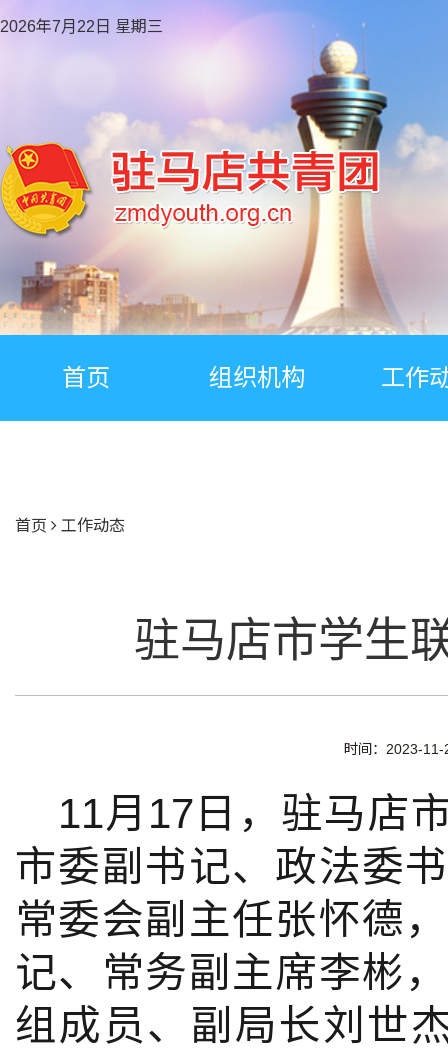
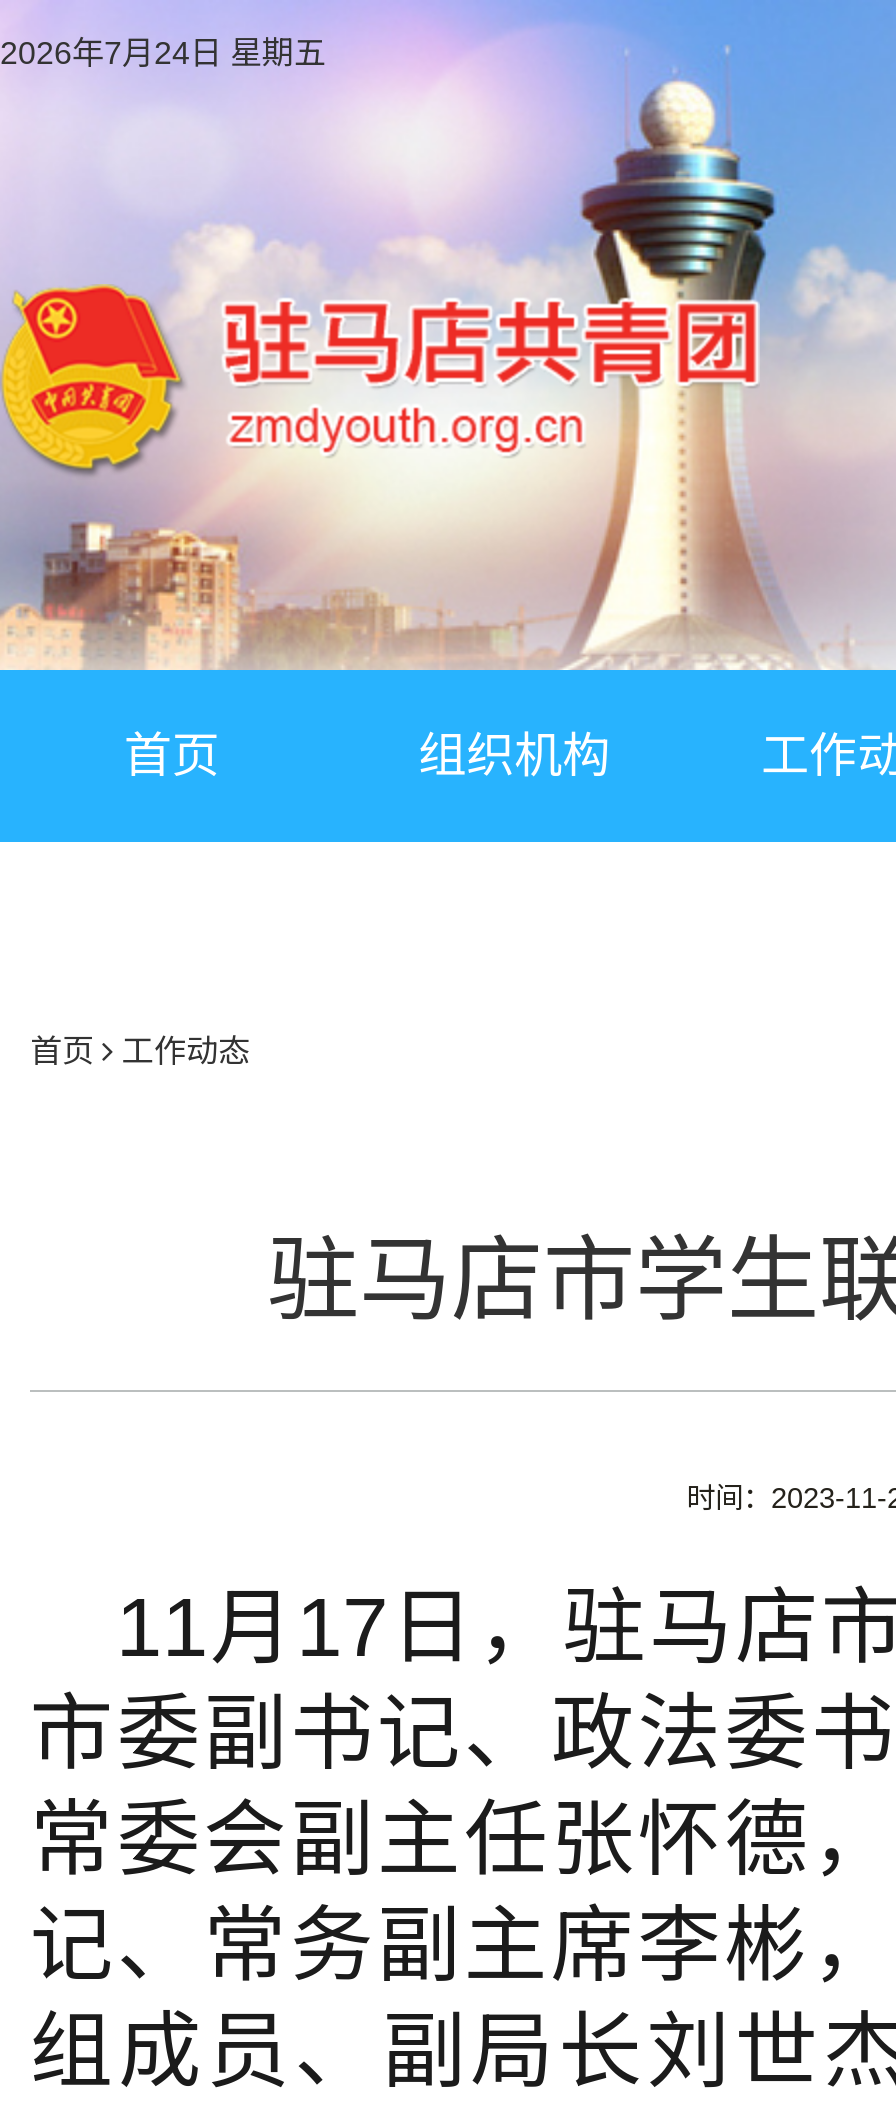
- 2026年7月22日 星期三
+ 2026年7月24日 星期五
